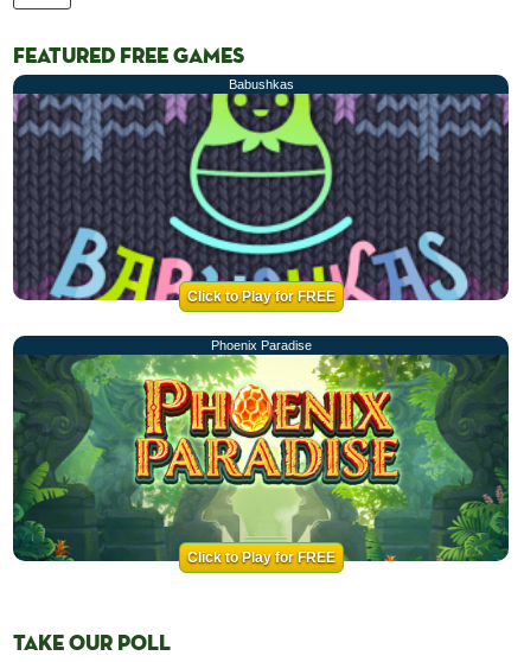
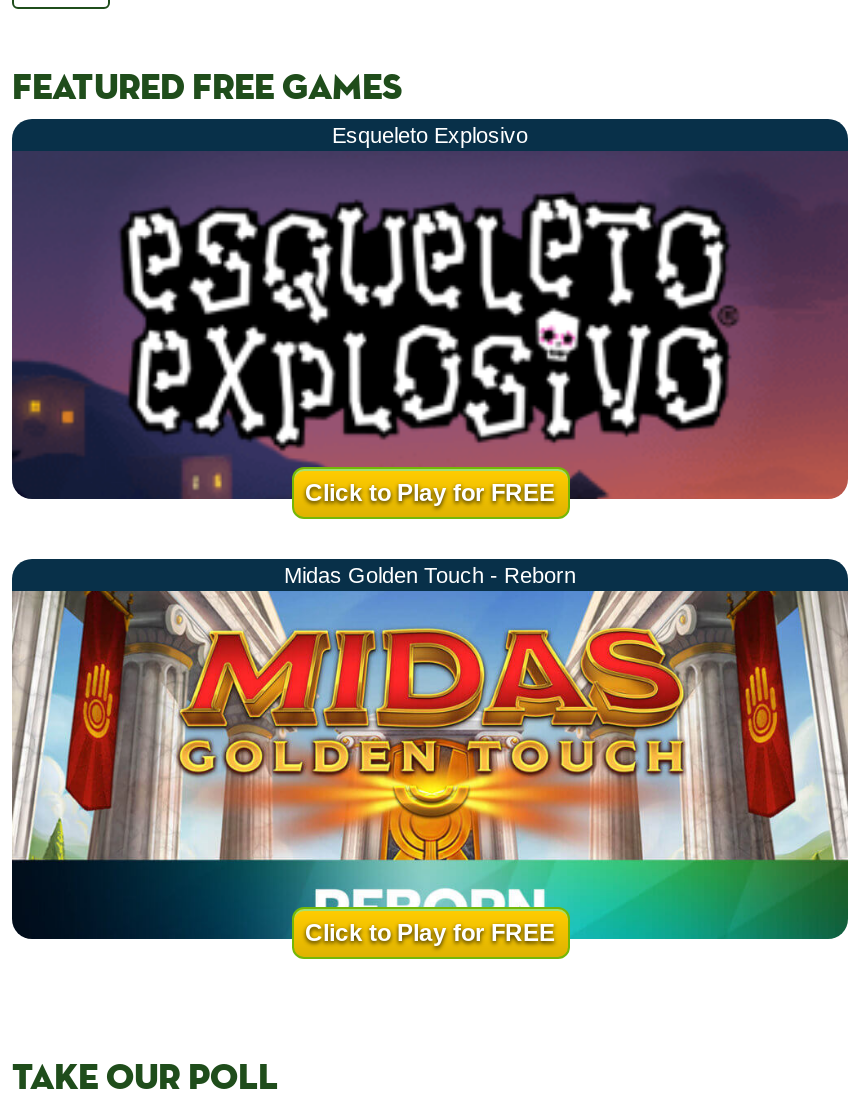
- Babushkas
+ Esqueleto Explosivo

- [image]
- Phoenix Paradise
+ [image]
+ Midas Golden Touch - Reborn

- [image]
+ [image]
